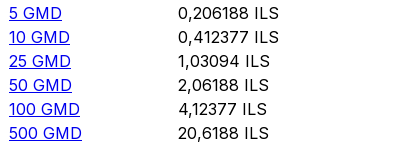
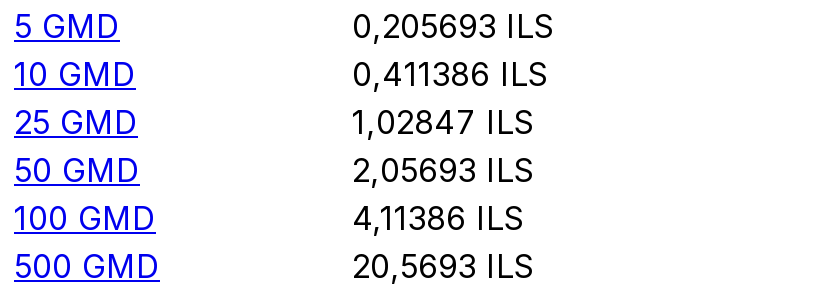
- 0,206188 ILS
+ 0,205693 ILS

- 0,412377 ILS
+ 0,411386 ILS

- 1,03094 ILS
+ 1,02847 ILS

- 2,06188 ILS
+ 2,05693 ILS

- 4,12377 ILS
+ 4,11386 ILS

- 20,6188 ILS
+ 20,5693 ILS
